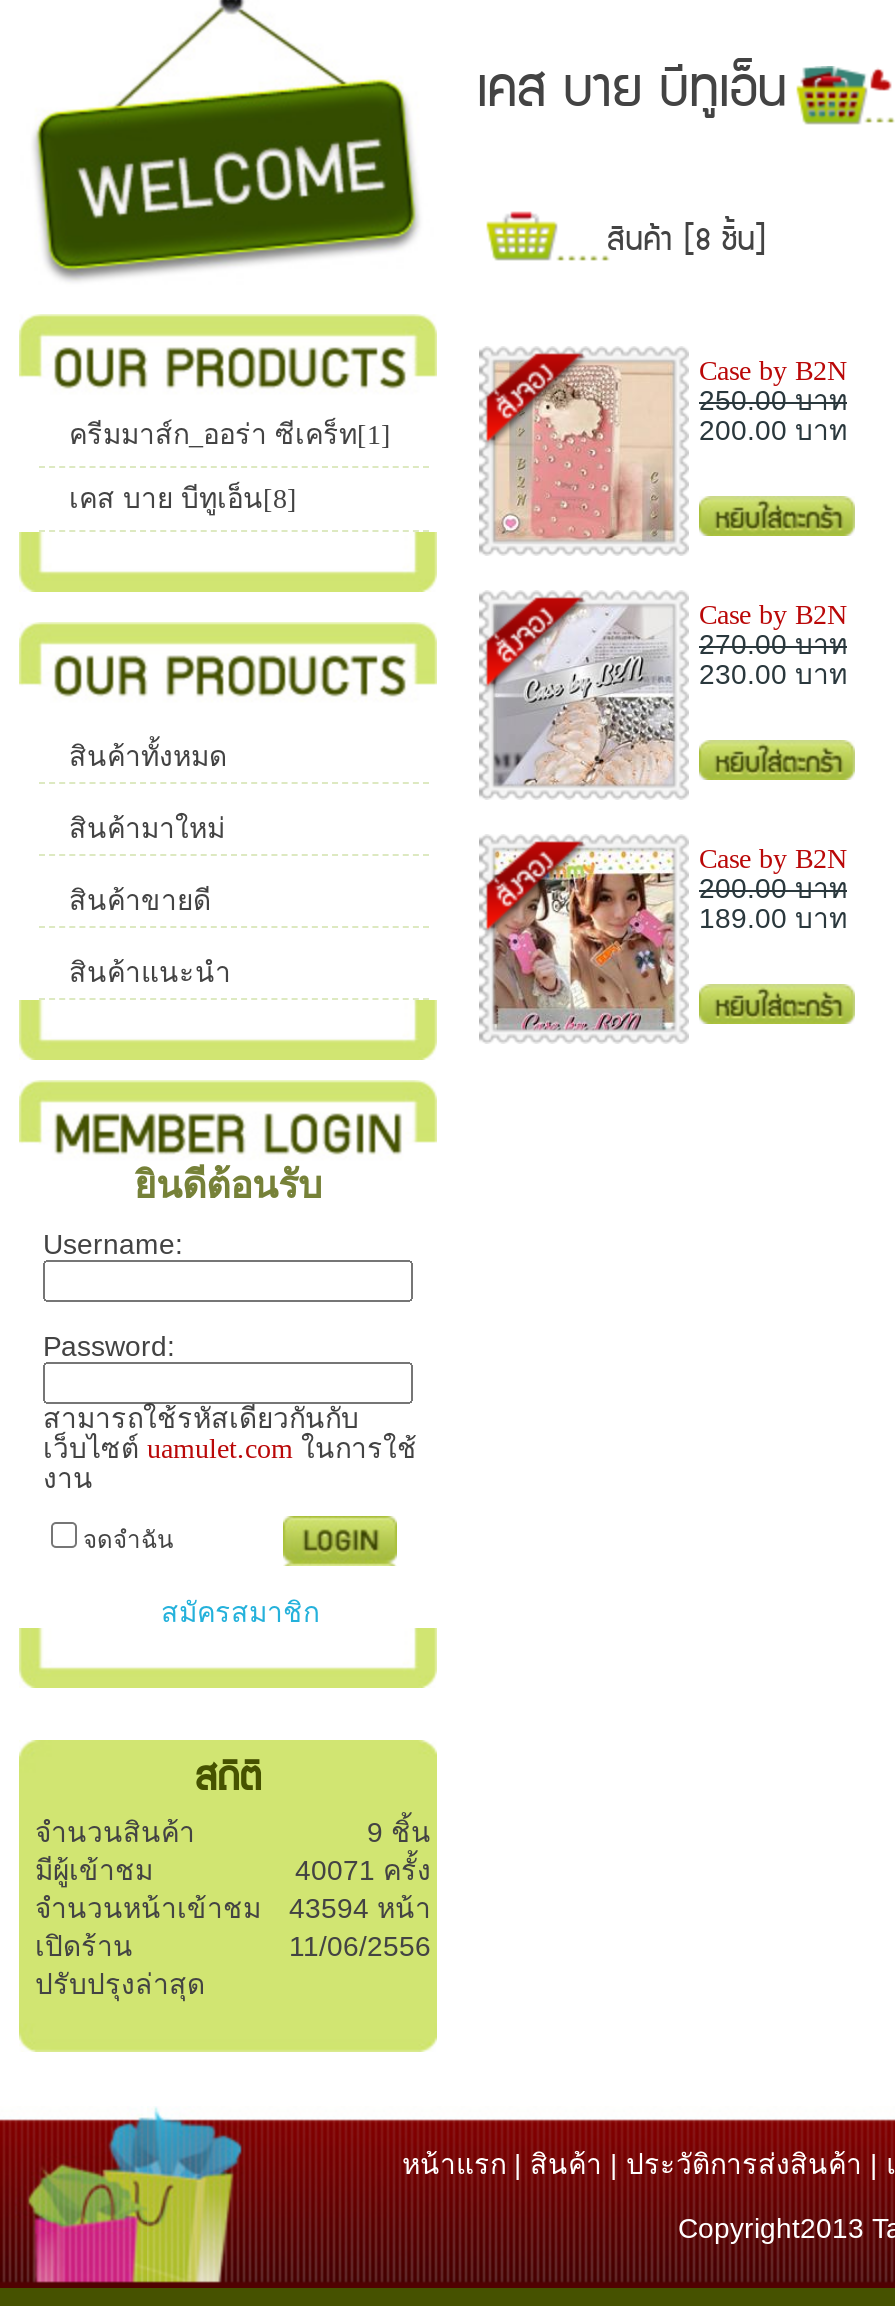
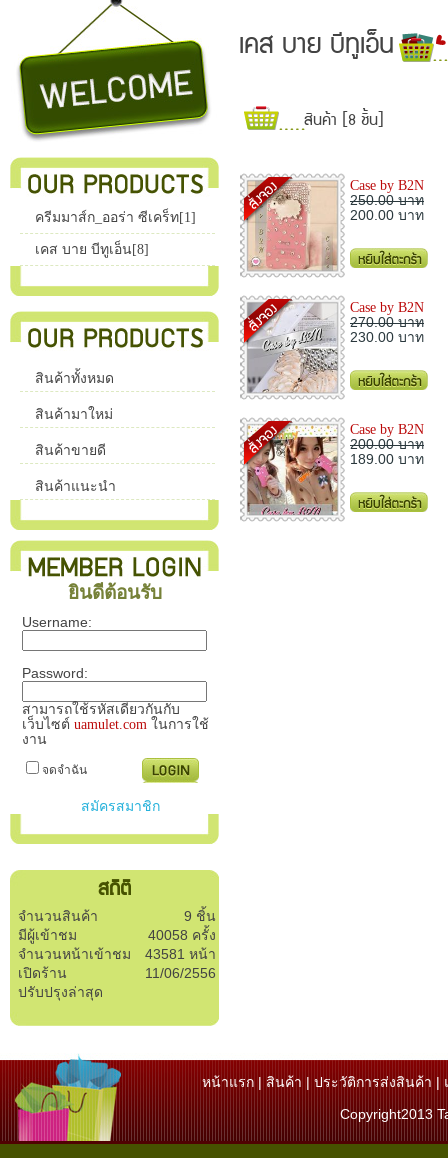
- 40071 ครั้ง
+ 40058 ครั้ง

- จำนวนหน้าเข้าชม 43594 หน้า
+ จำนวนหน้าเข้าชม 43581 หน้า
